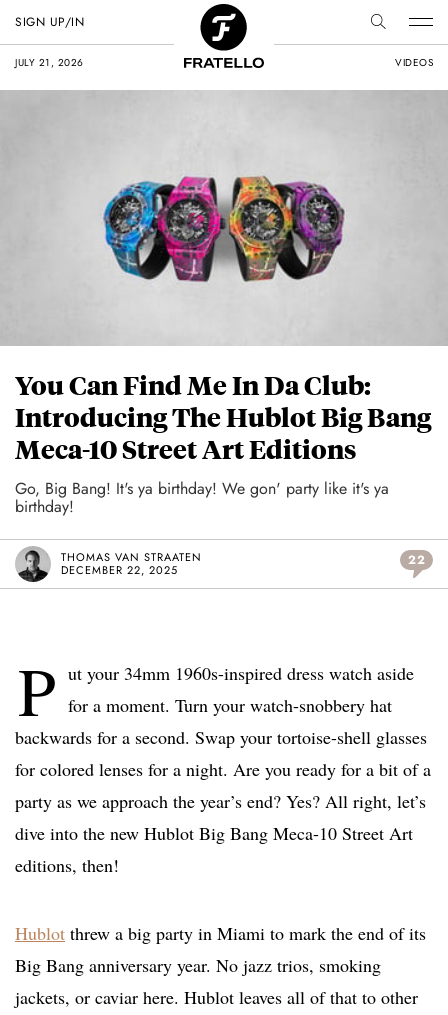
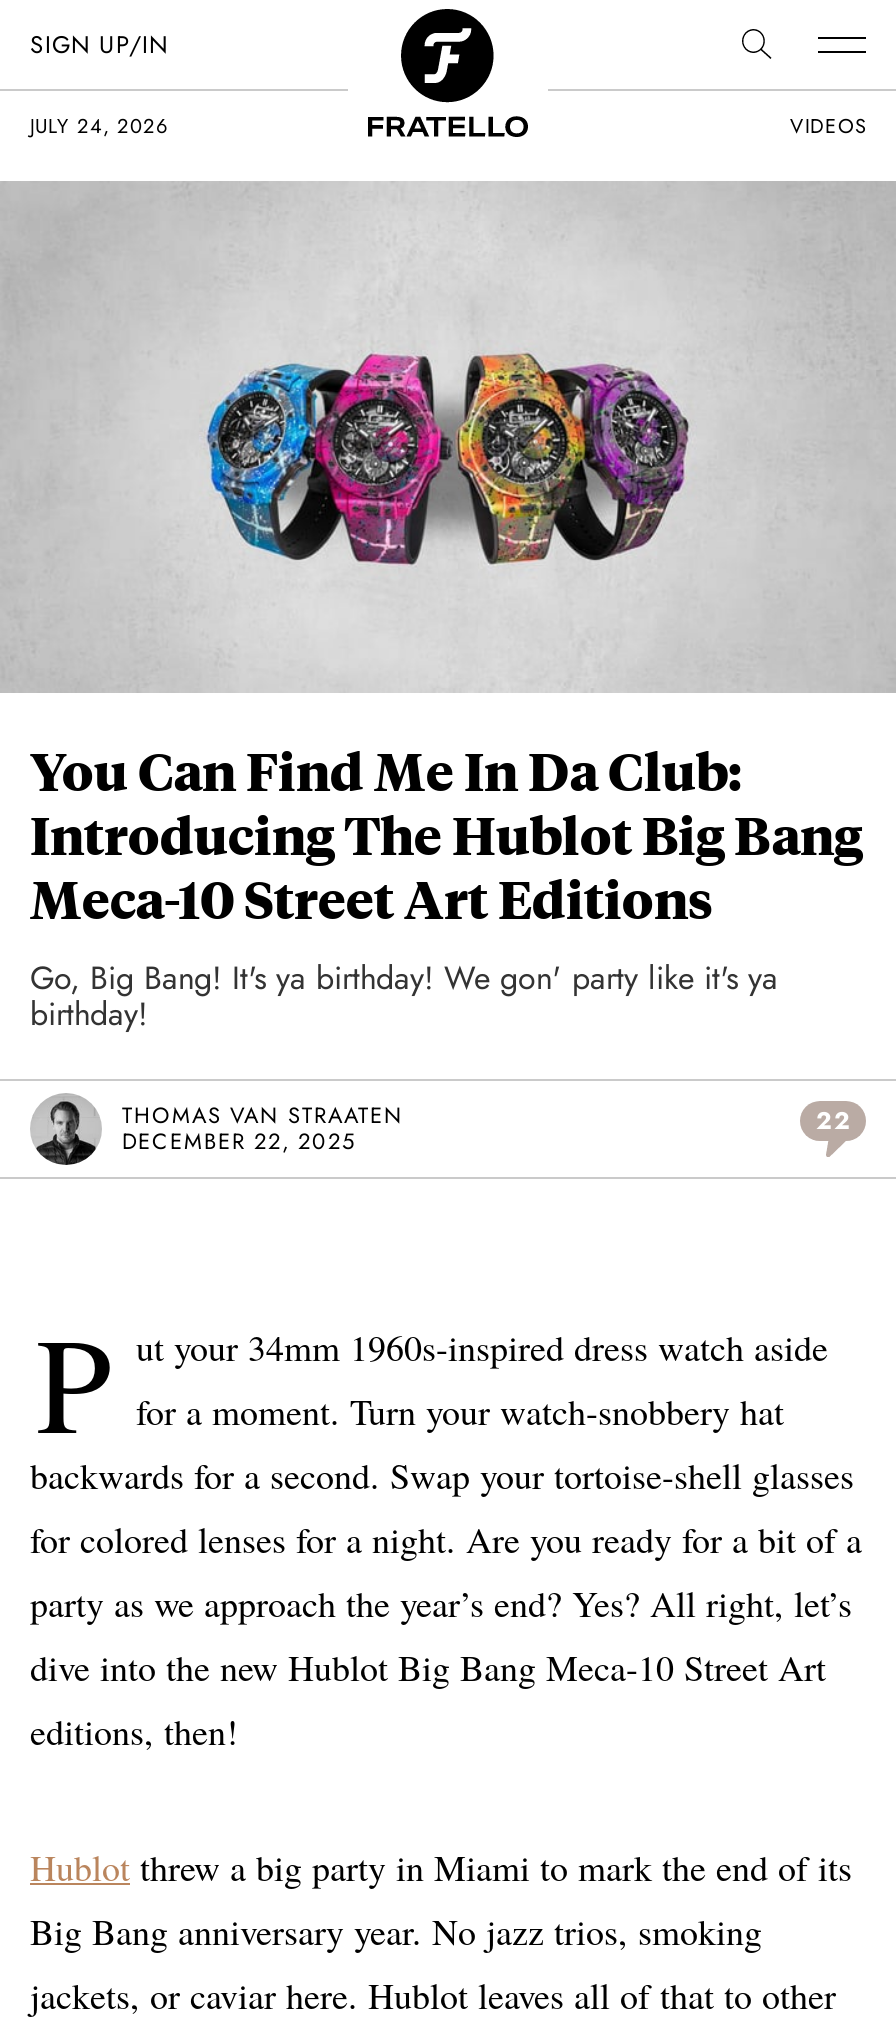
- JULY 21, 2026
+ JULY 24, 2026
